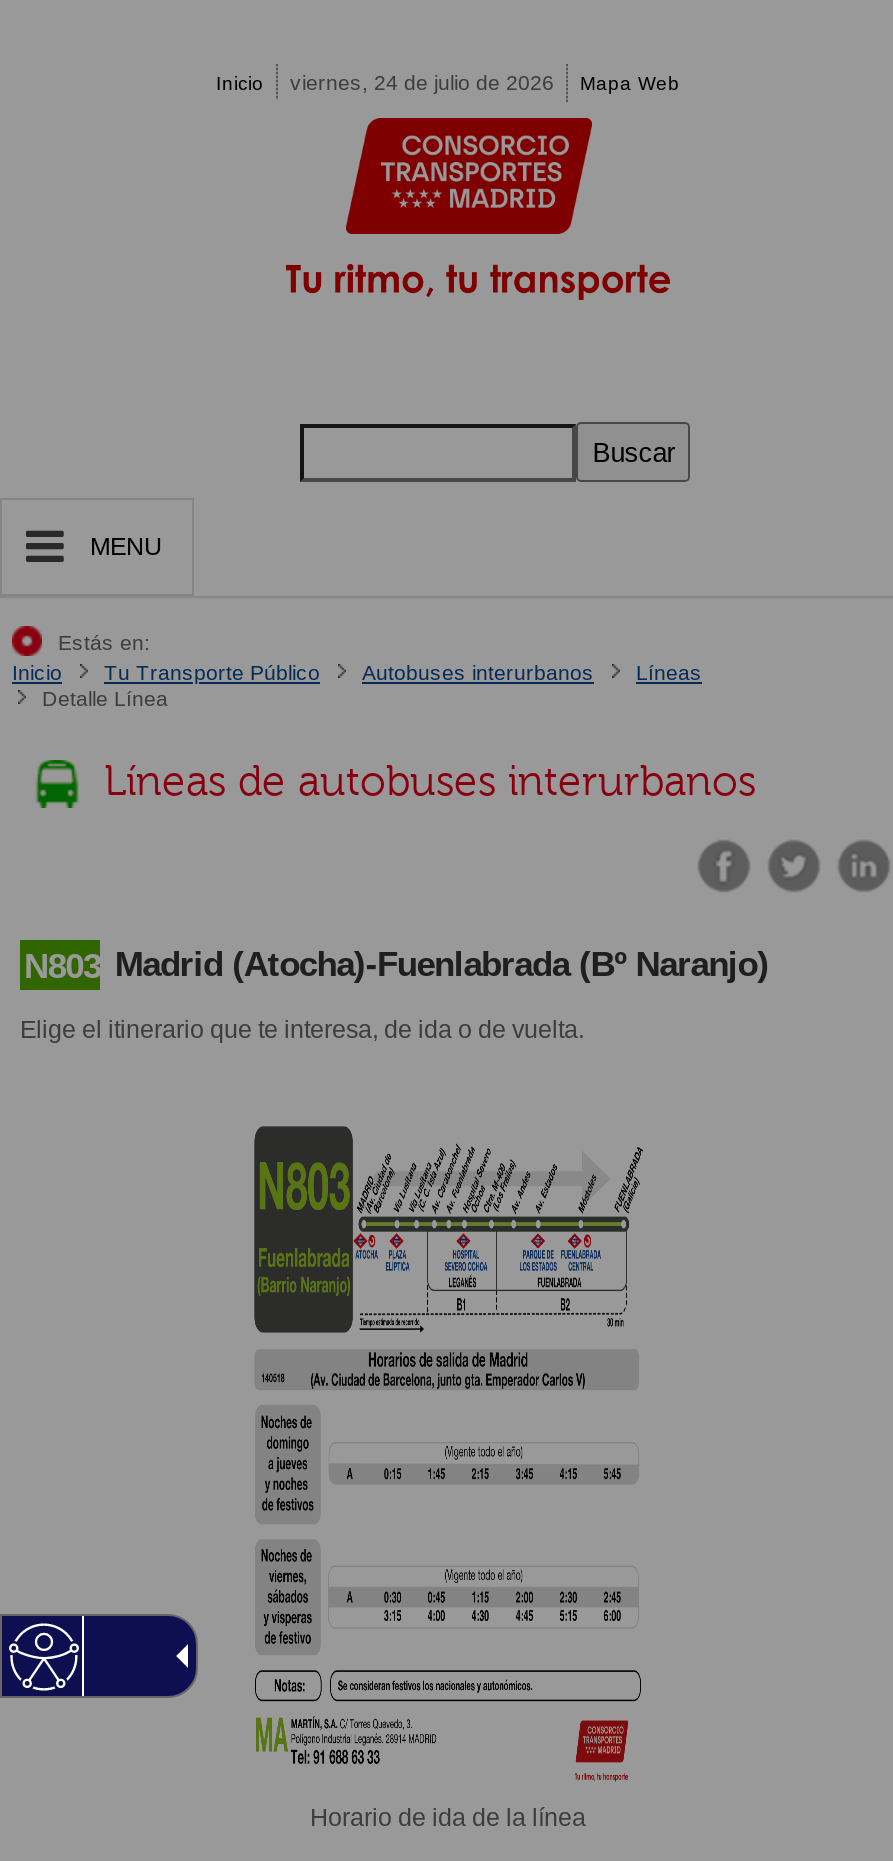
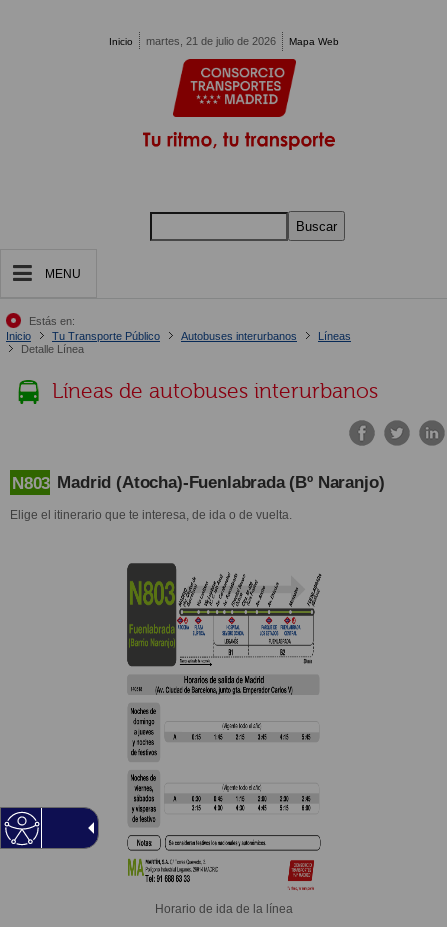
- viernes, 24 de julio de 2026
+ martes, 21 de julio de 2026
